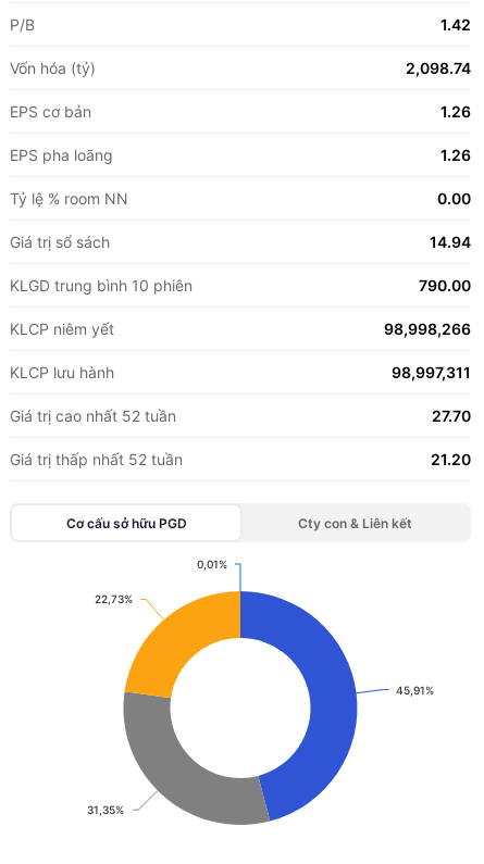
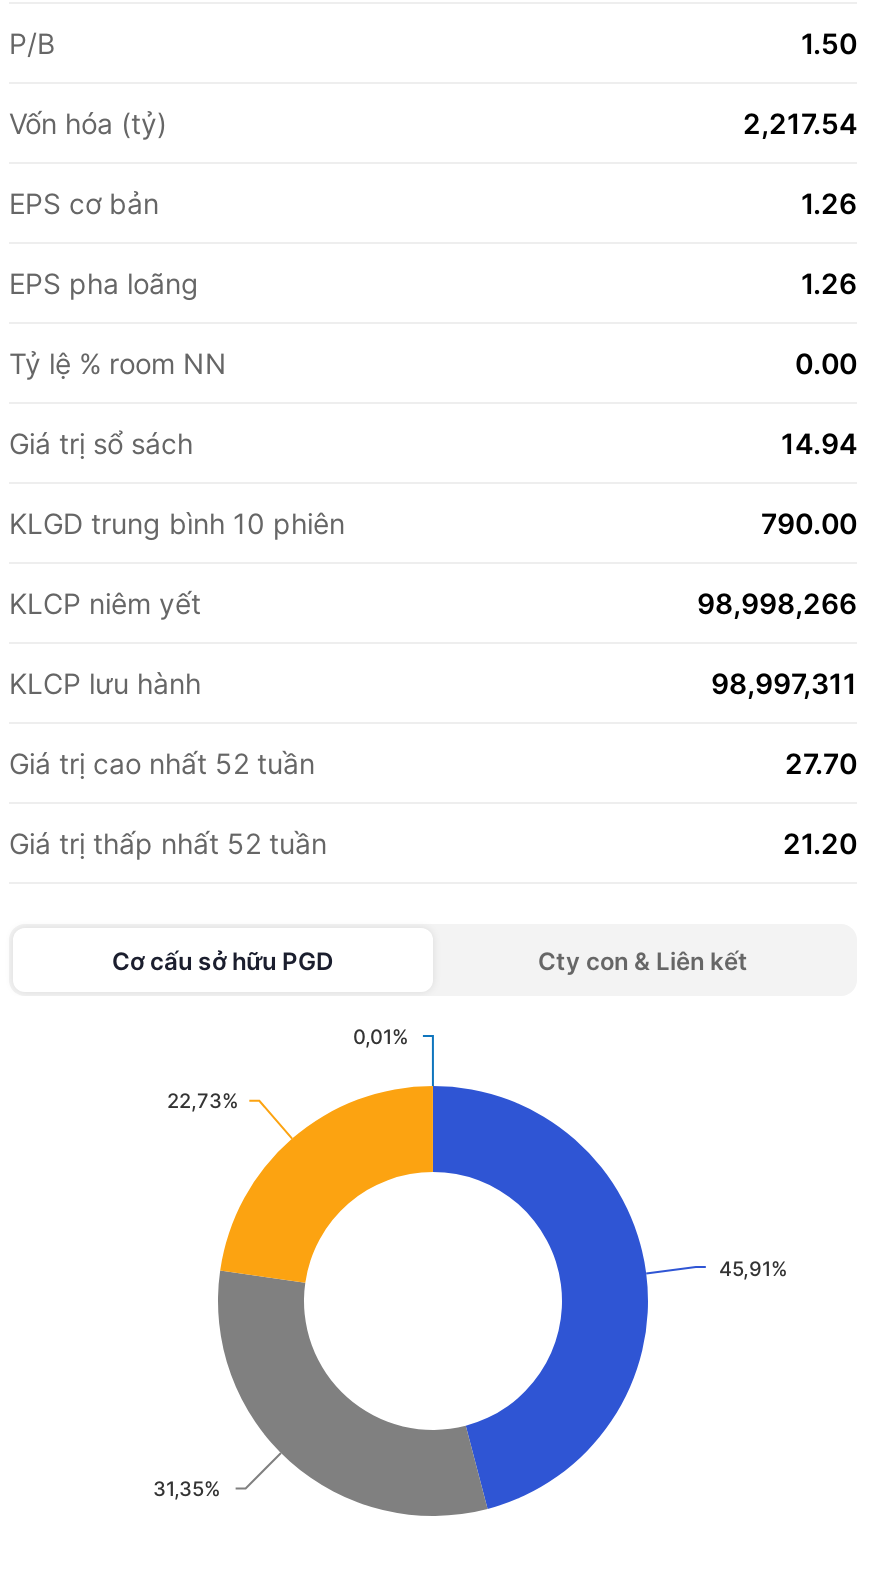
- 1.42
+ 1.50

- 2,098.74
+ 2,217.54
